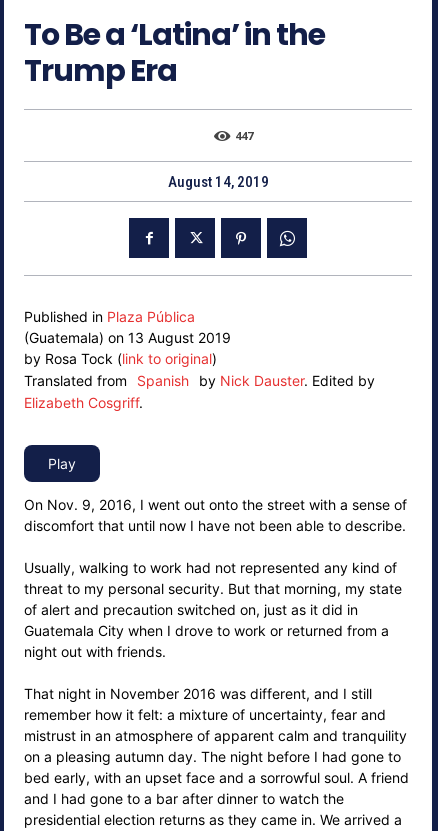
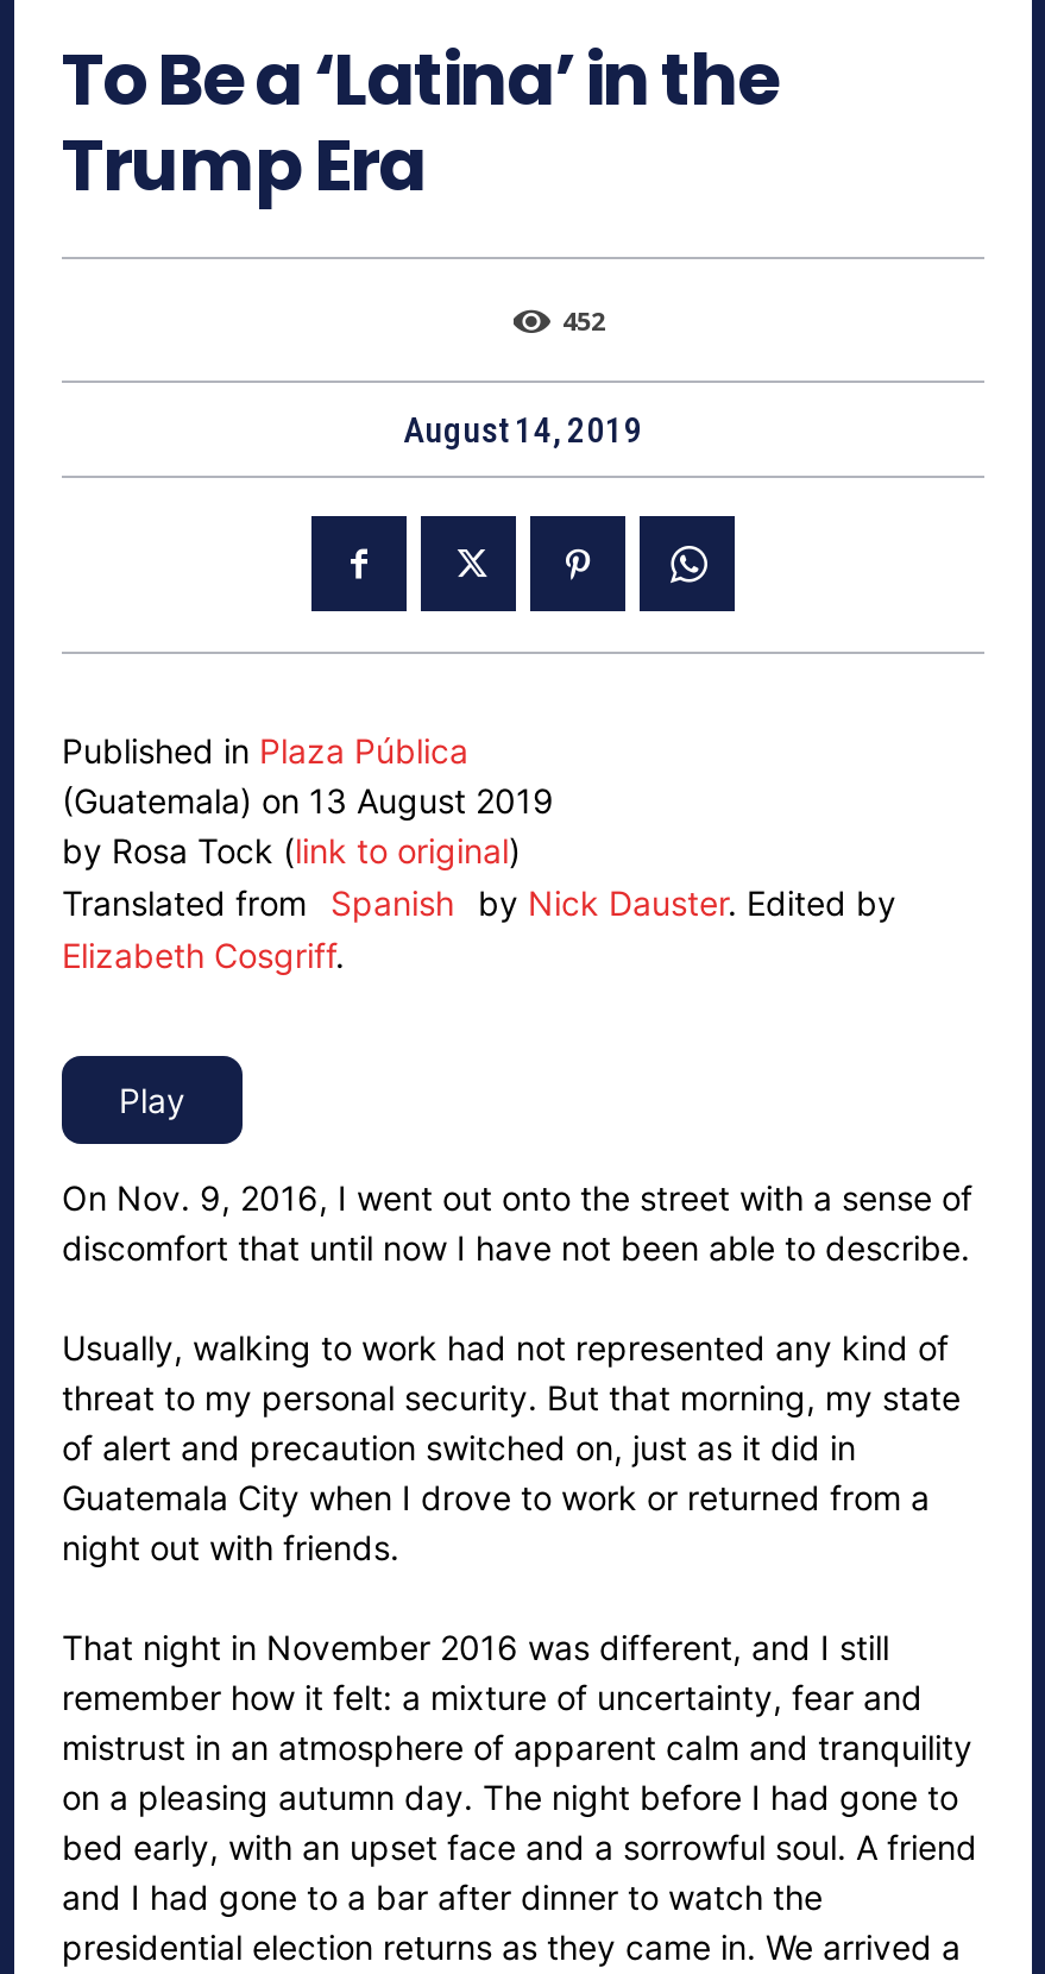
- 447
+ 452
